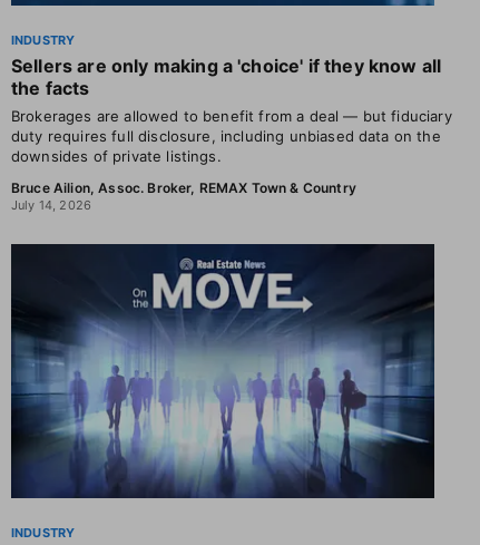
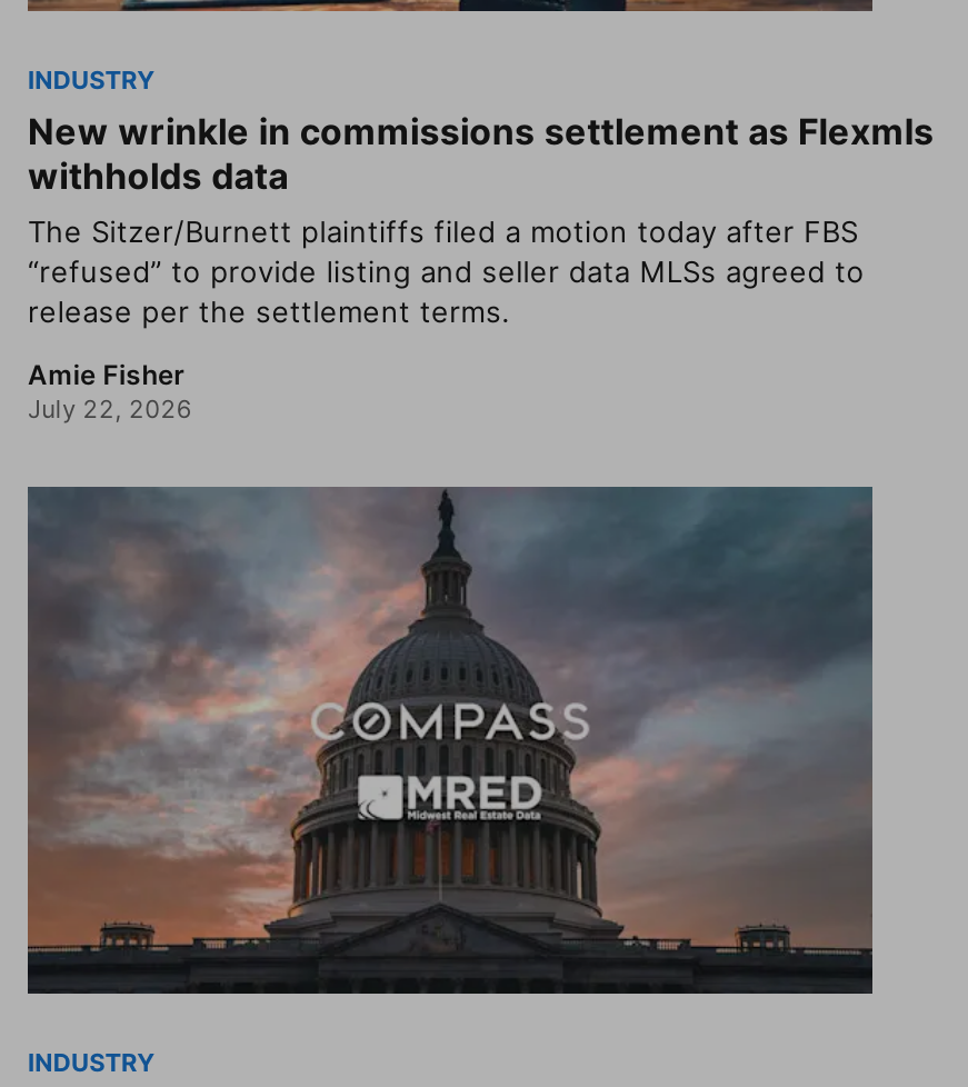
- Sellers are only making a 'choice' if they know all
- the facts
- Brokerages are allowed to benefit from a deal — but fiduciary
- duty requires full disclosure, including unbiased data on the
- downsides of private listings.
+ New wrinkle in commissions settlement as Flexmls
+ withholds data
+ The Sitzer/Burnett plaintiffs filed a motion today after FBS
+ “refused” to provide listing and seller data MLSs agreed to
+ release per the settlement terms.

- Bruce Ailion, Assoc. Broker, REMAX Town & Country
- July 14, 2026
+ Amie Fisher
+ July 22, 2026

- [image]
+ [image]
